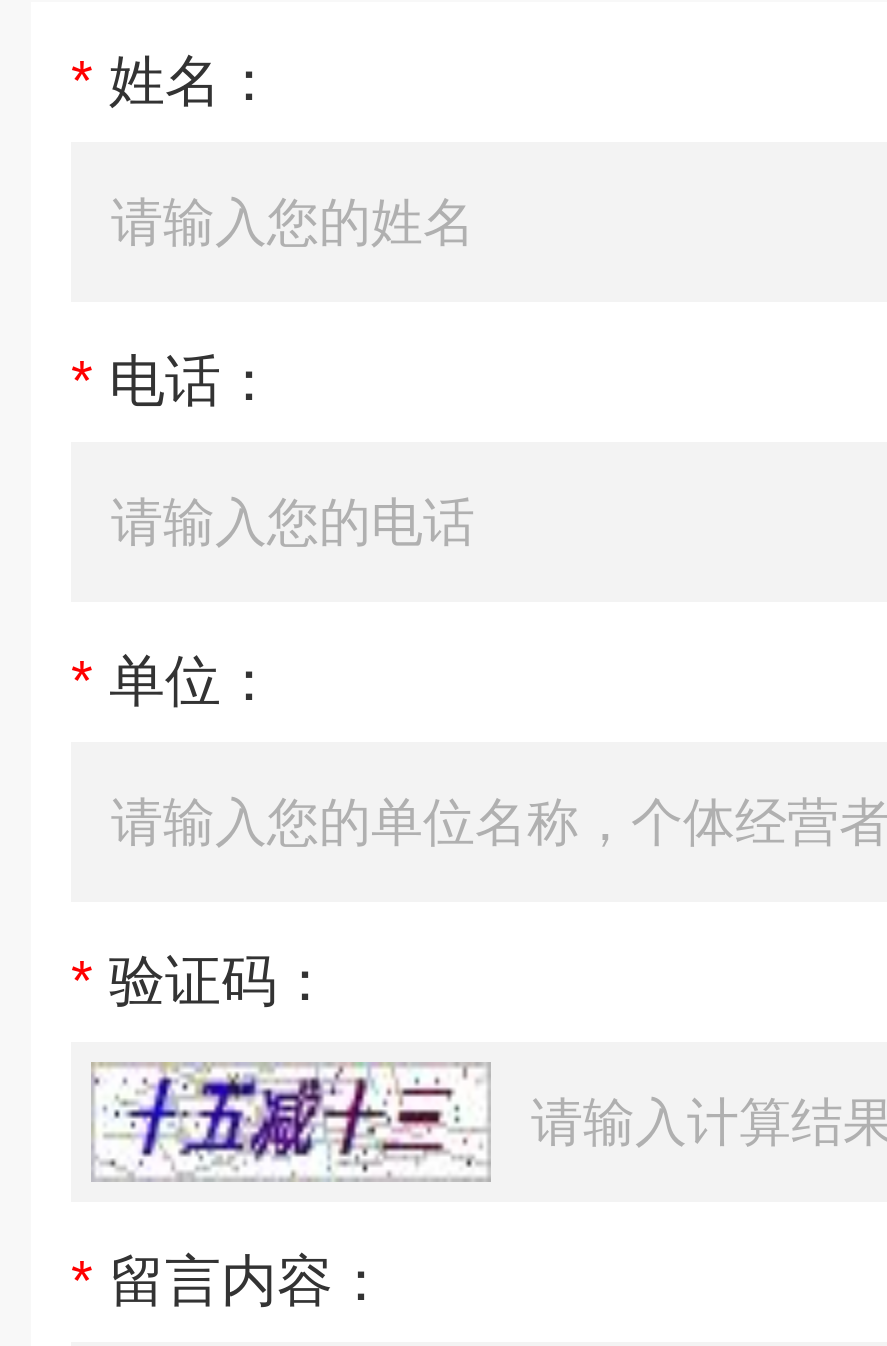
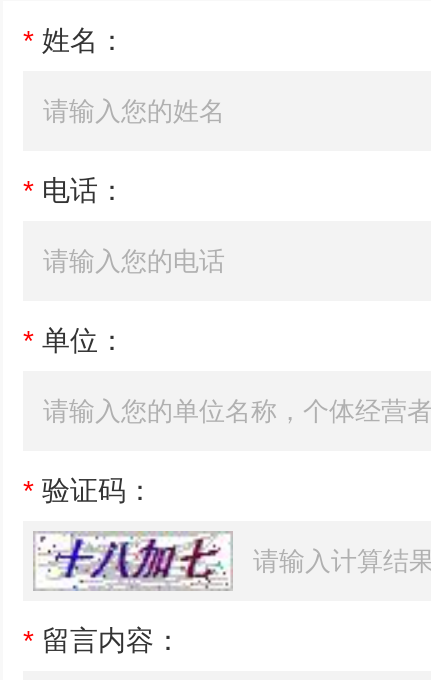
- [image]
+ [image]
